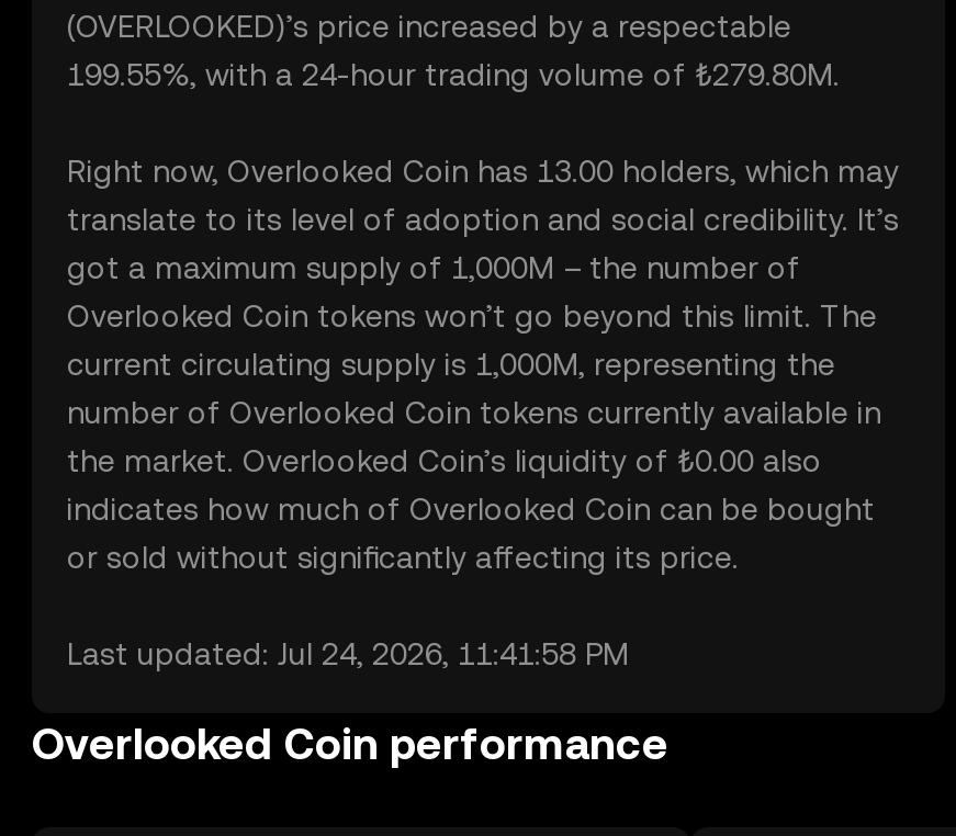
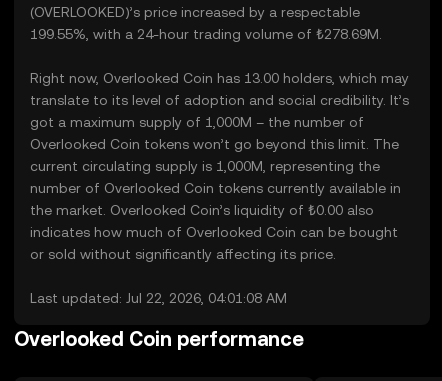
- 199.55%, with a 24-hour trading volume of ₺279.80M.
+ 199.55%, with a 24-hour trading volume of ₺278.69M.

- Last updated: Jul 24, 2026, 11:41:58 PM
+ Last updated: Jul 22, 2026, 04:01:08 AM
